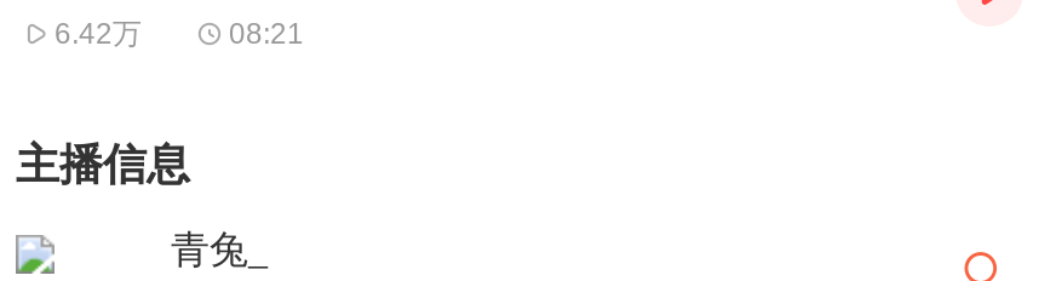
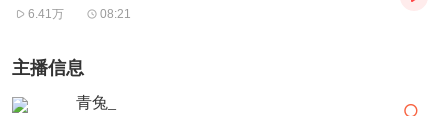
- 6.42万
+ 6.41万
